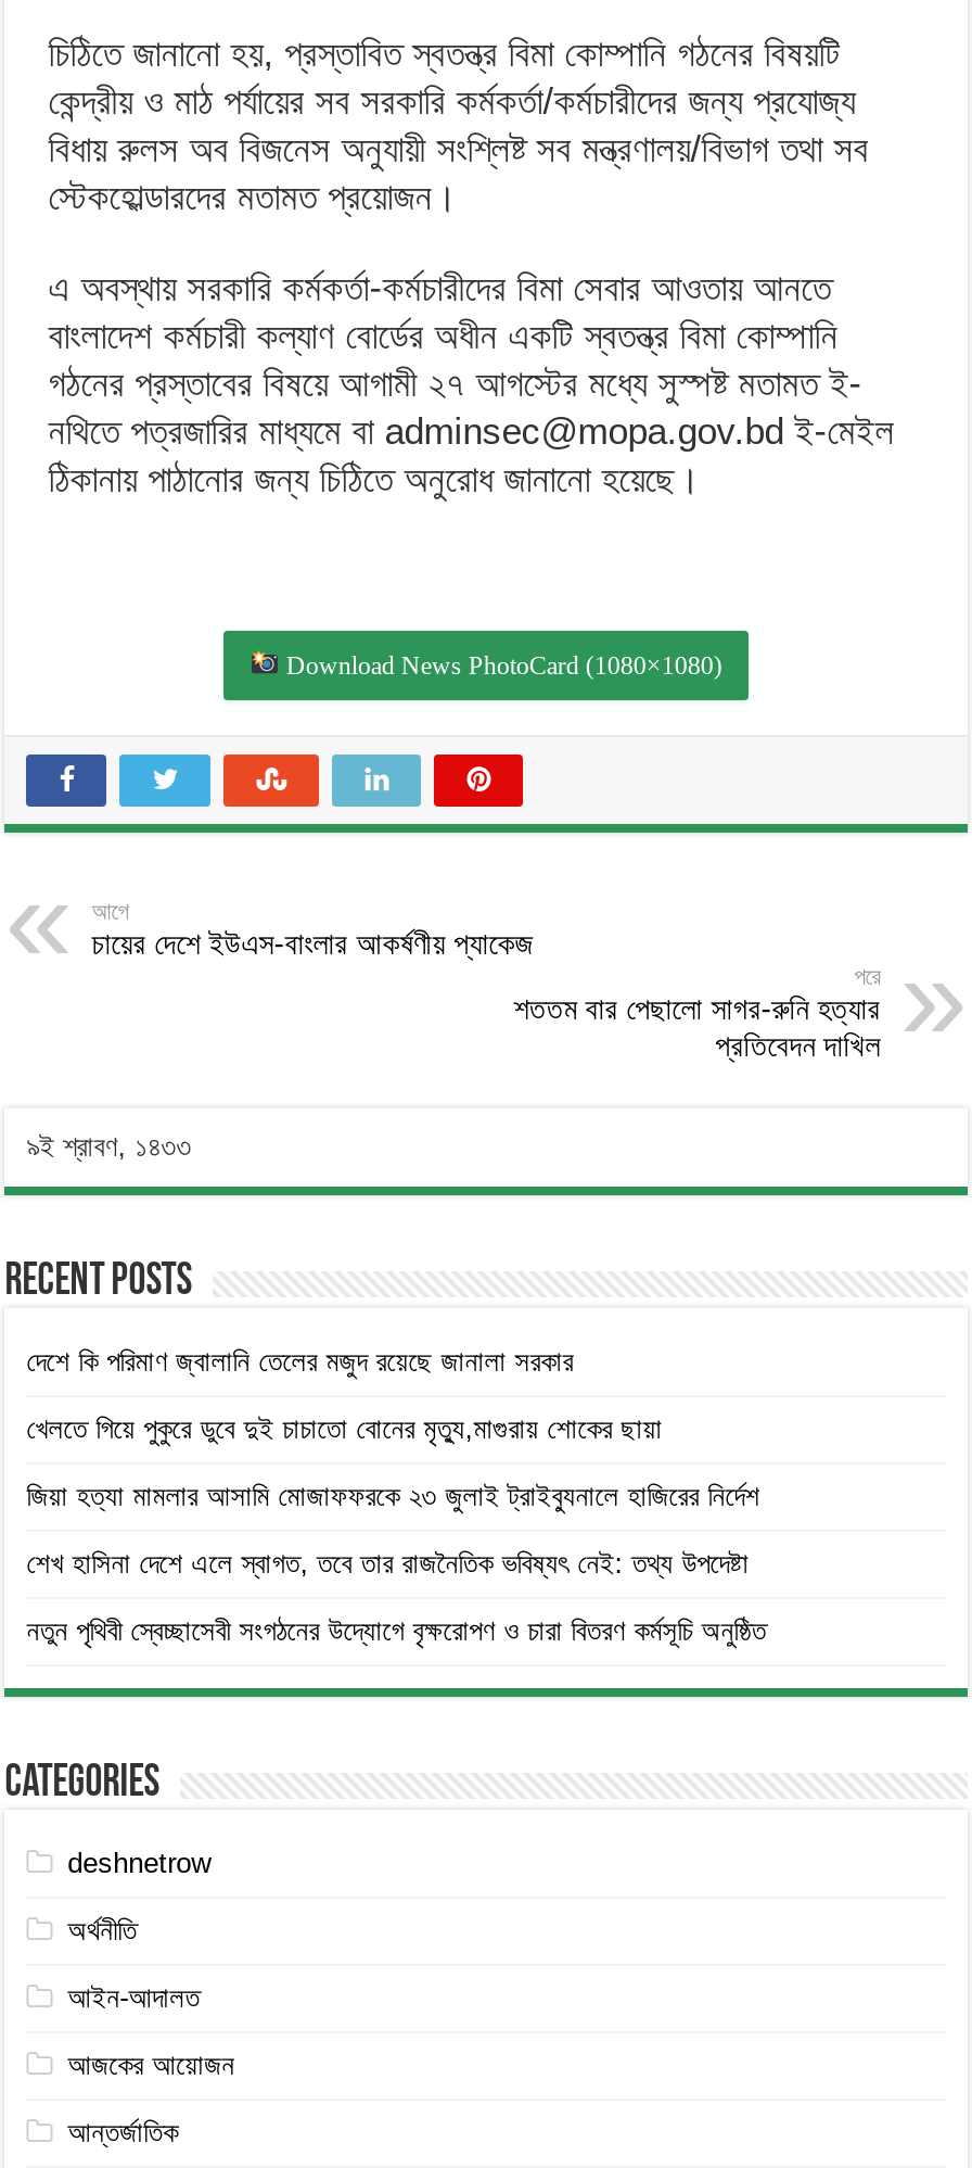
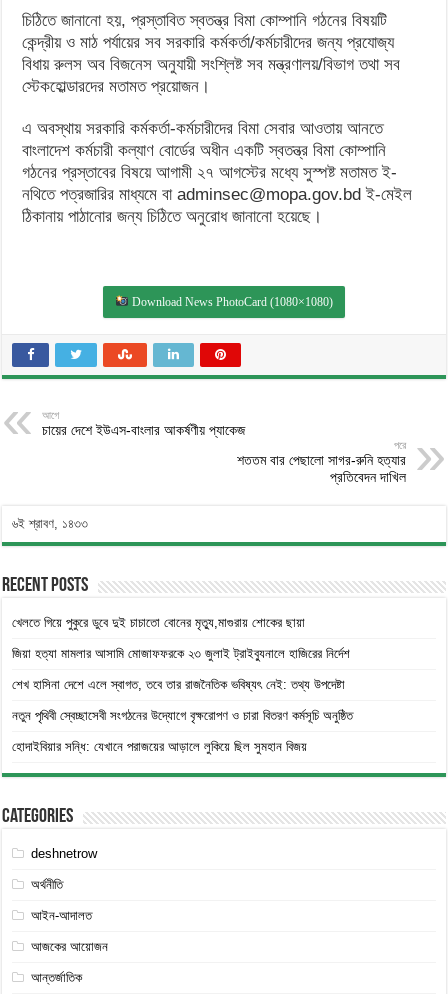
- ৯ই শ্রাবণ, ১৪৩৩
+ ৬ই শ্রাবণ, ১৪৩৩

- দেশে কি পরিমাণ জ্বালানি তেলের মজুদ রয়েছে জানালা সরকার

moved up: খেলতে গিয়ে পুকুরে ডুবে দুই চাচাতো বোনের মৃত্যু,মাগুরায় শোকের ছায়া | জিয়া হত্যা মামলার আসামি মোজাফফরকে ২৩ জুলাই ট্রাইব্যুনালে হাজিরের নির্দেশ | শেখ হাসিনা দেশে এলে স্বাগত, তবে তার রাজনৈতিক ভবিষ্যৎ নেই: তথ্য উপদেষ্টা | নতুন পৃথিবী স্বেচ্ছাসেবী সংগঠনের উদ্যোগে বৃক্ষরোপণ ও চারা বিতরণ কর্মসূচি অনুষ্ঠিত

+ হোদাইবিয়ার সন্ধি: যেখানে পরাজয়ের আড়ালে লুকিয়ে ছিল সুমহান বিজয়
